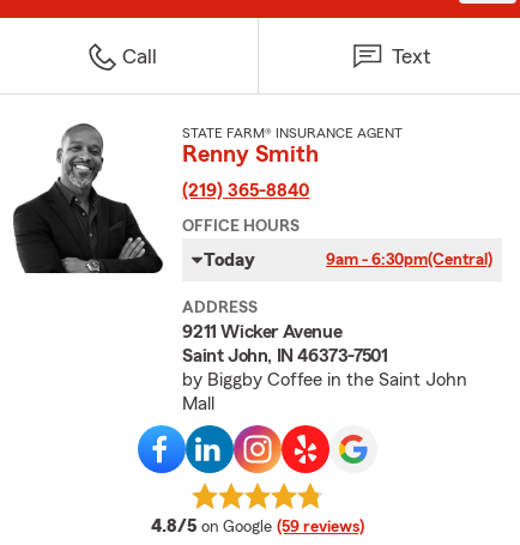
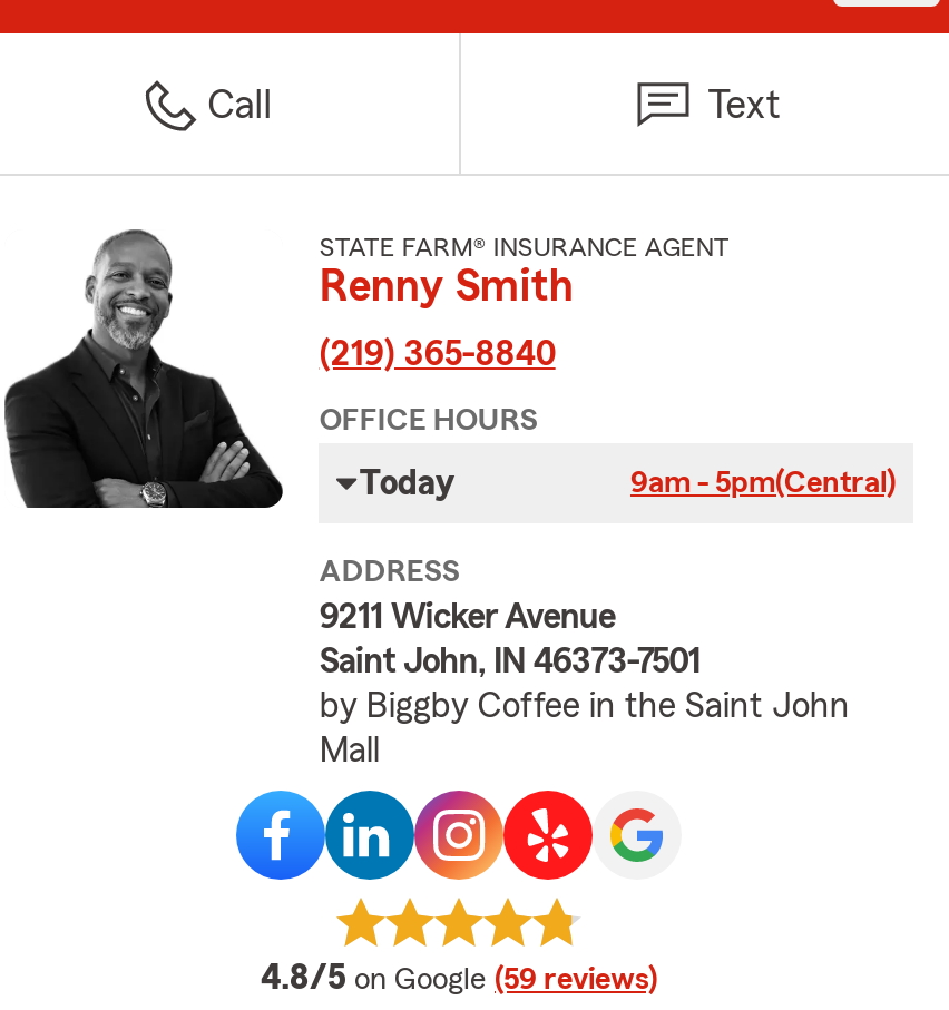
- 9am - 6:30pm(Central)
+ 9am - 5pm(Central)
